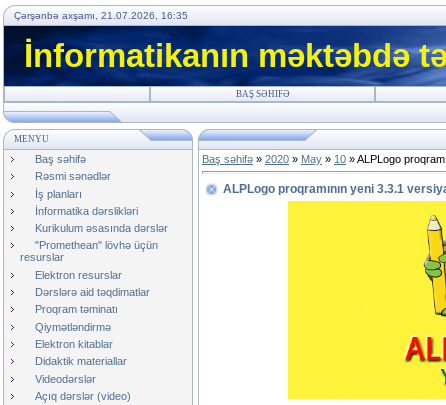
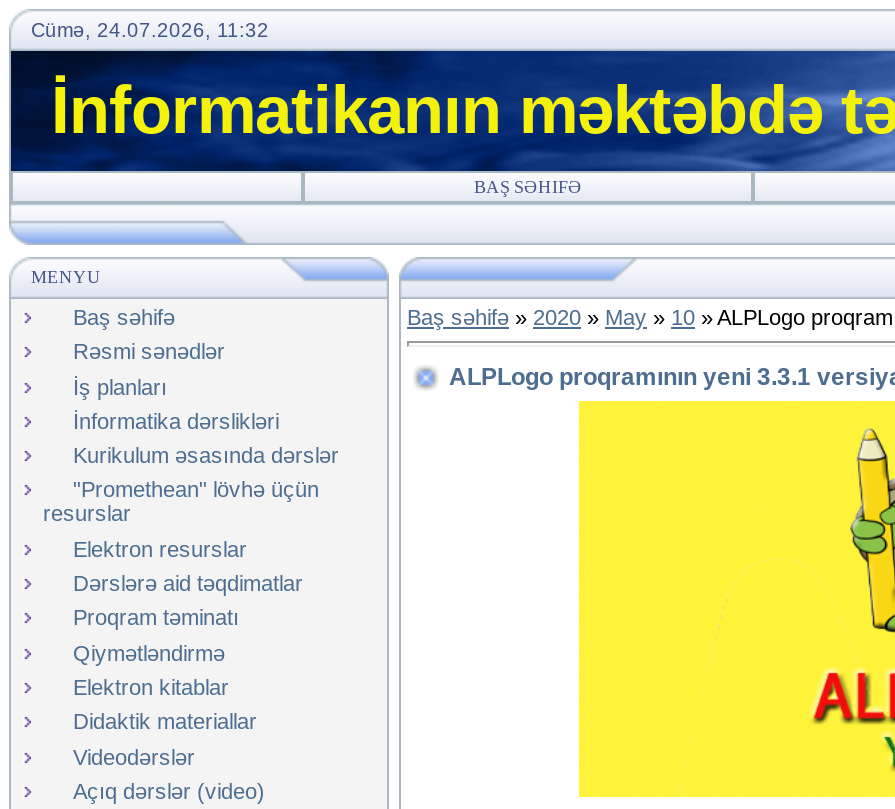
- Çərşənbə axşamı, 21.07.2026, 16:35
+ Cümə, 24.07.2026, 11:32
